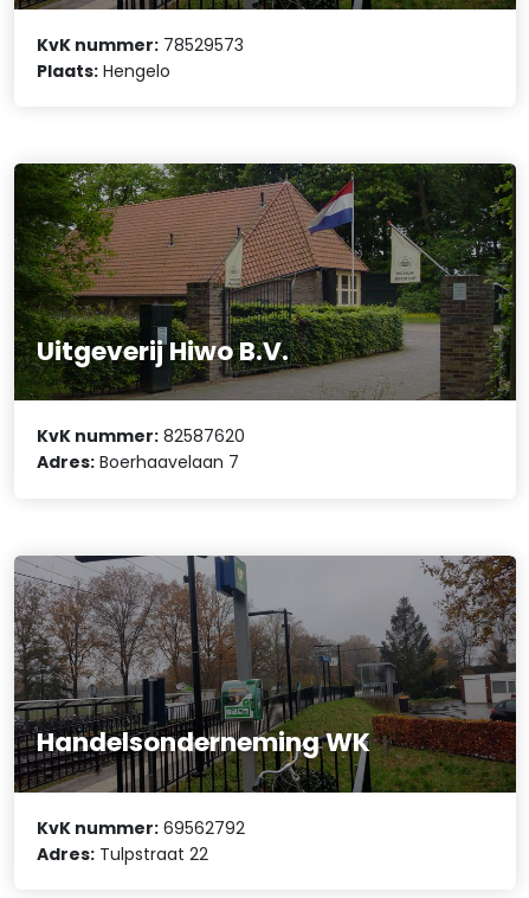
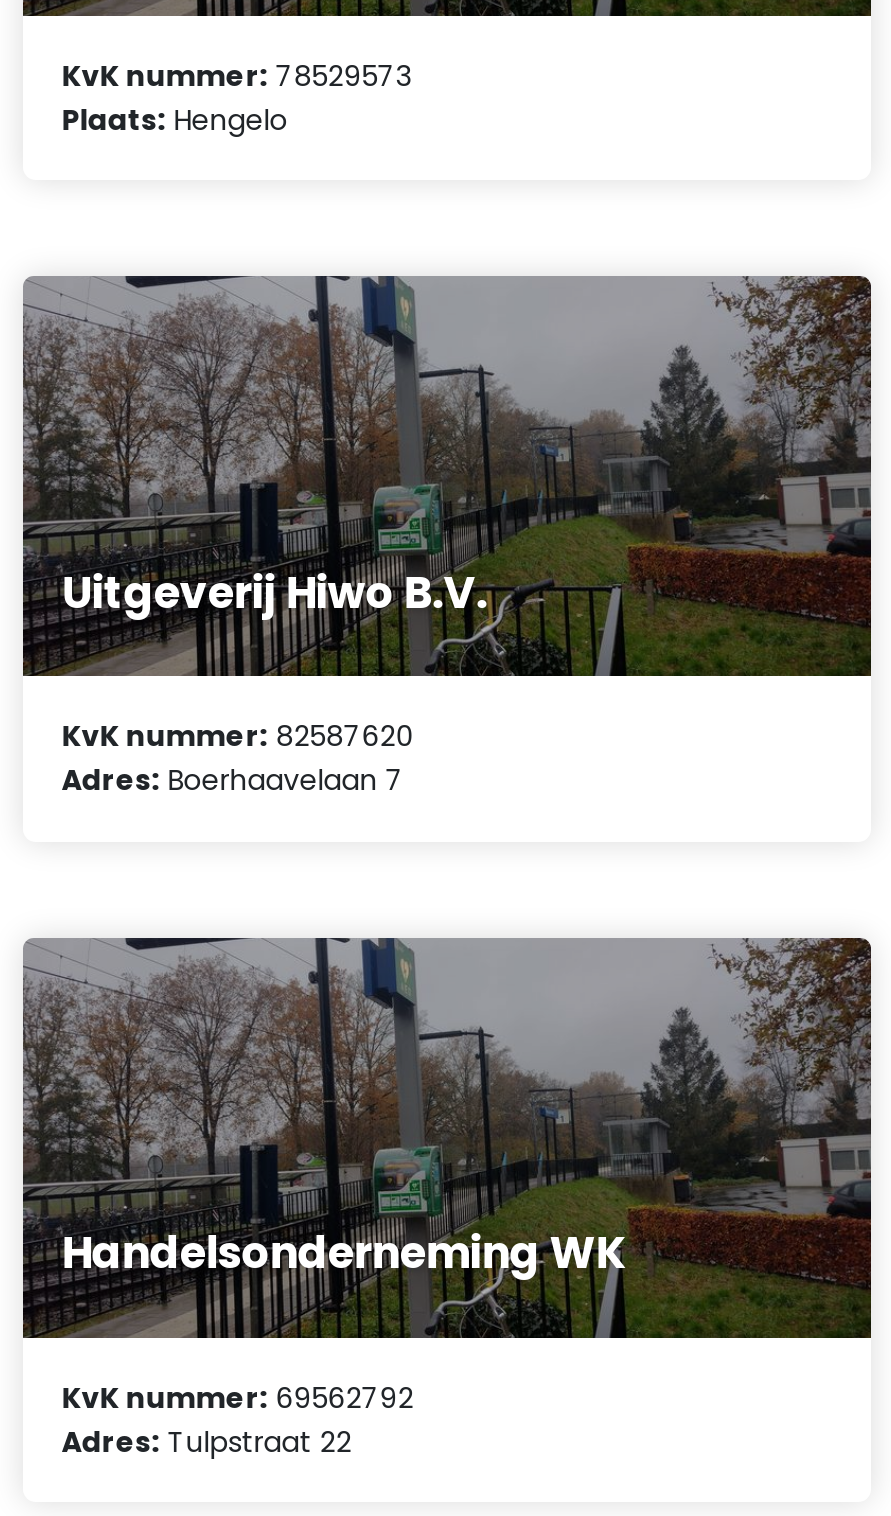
- [image]
+ [image]
